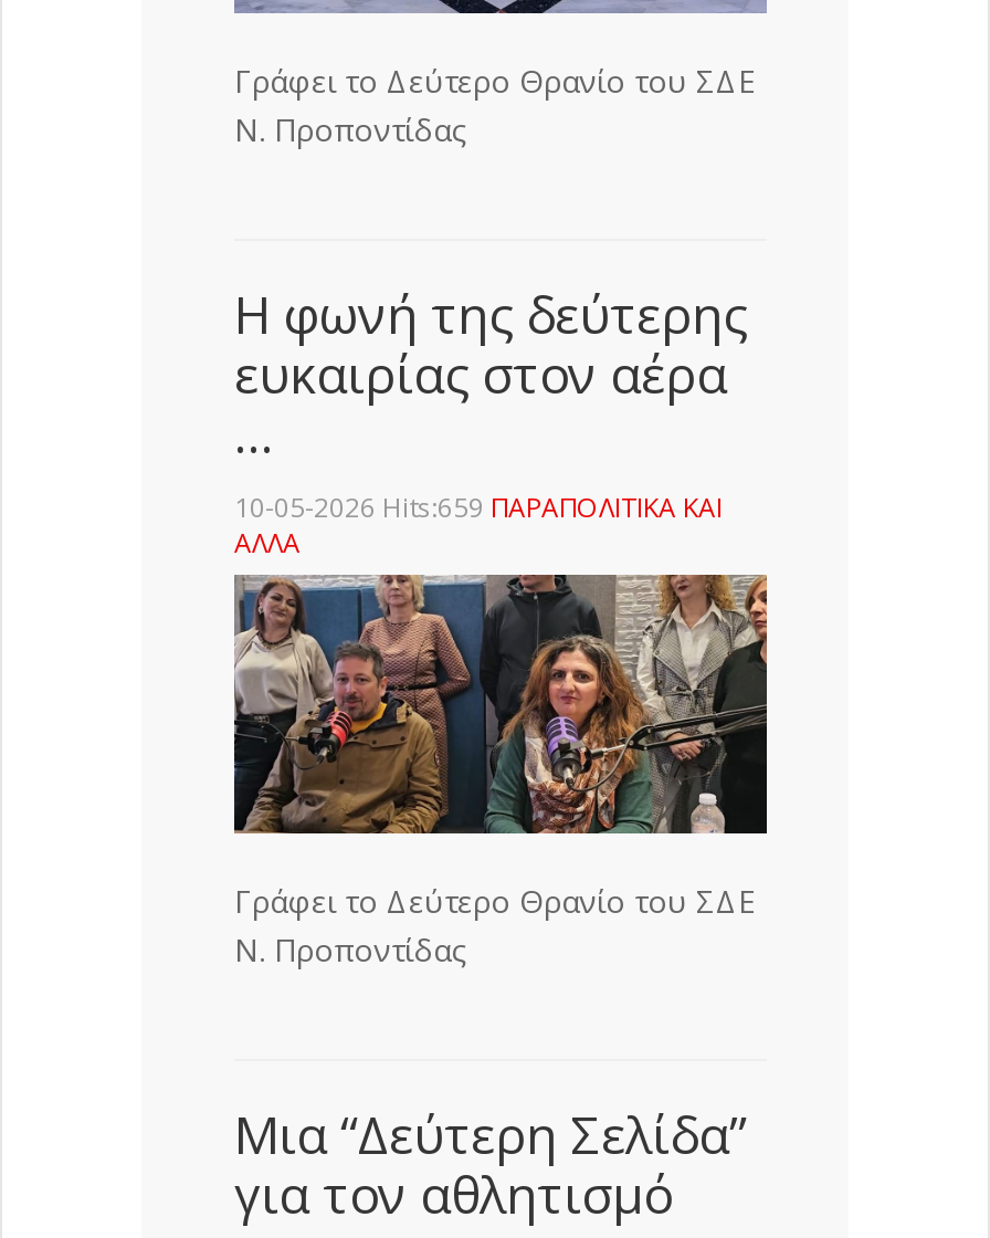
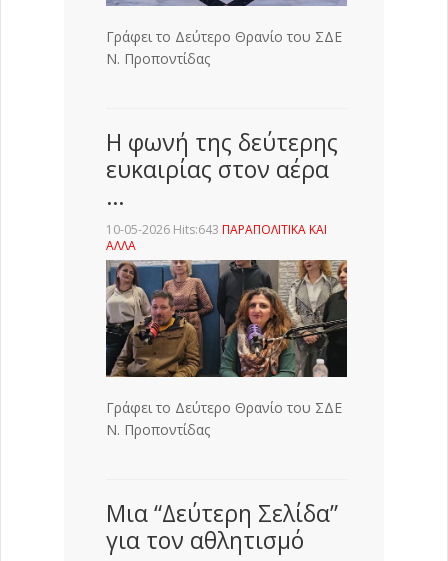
- 10-05-2026 Hits:659 ΠΑΡΑΠΟΛΙΤΙΚΑ ΚΑΙ
+ 10-05-2026 Hits:643 ΠΑΡΑΠΟΛΙΤΙΚΑ ΚΑΙ
